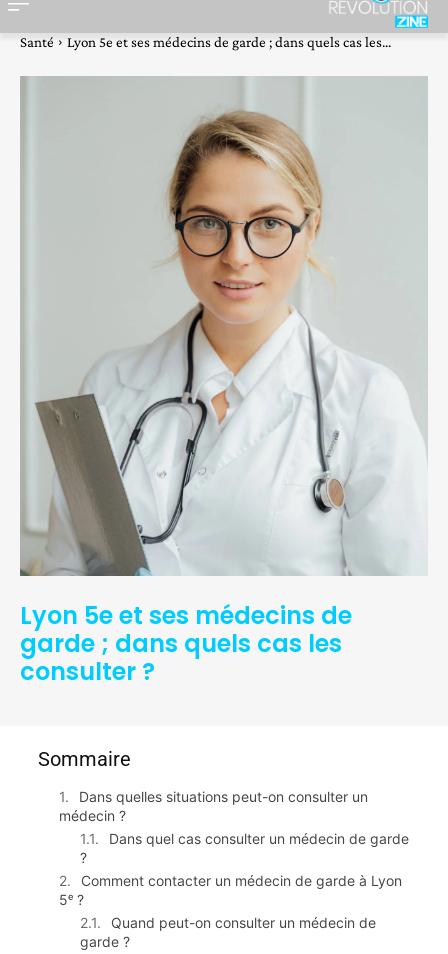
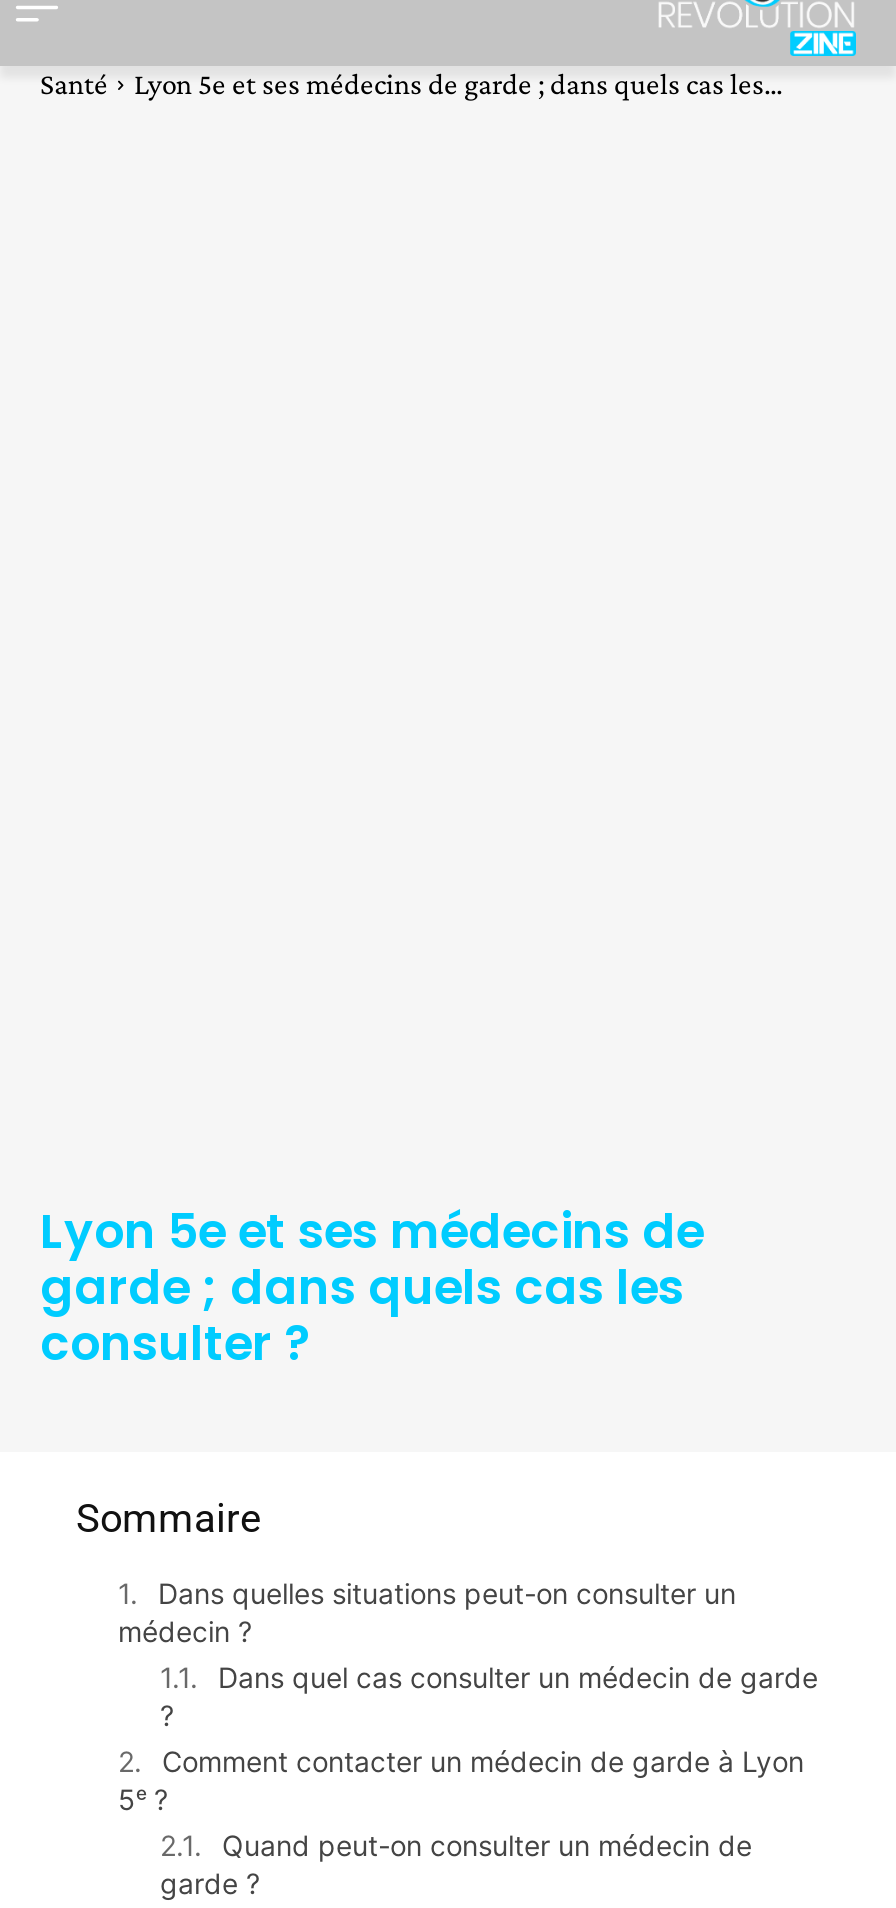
- [image]
